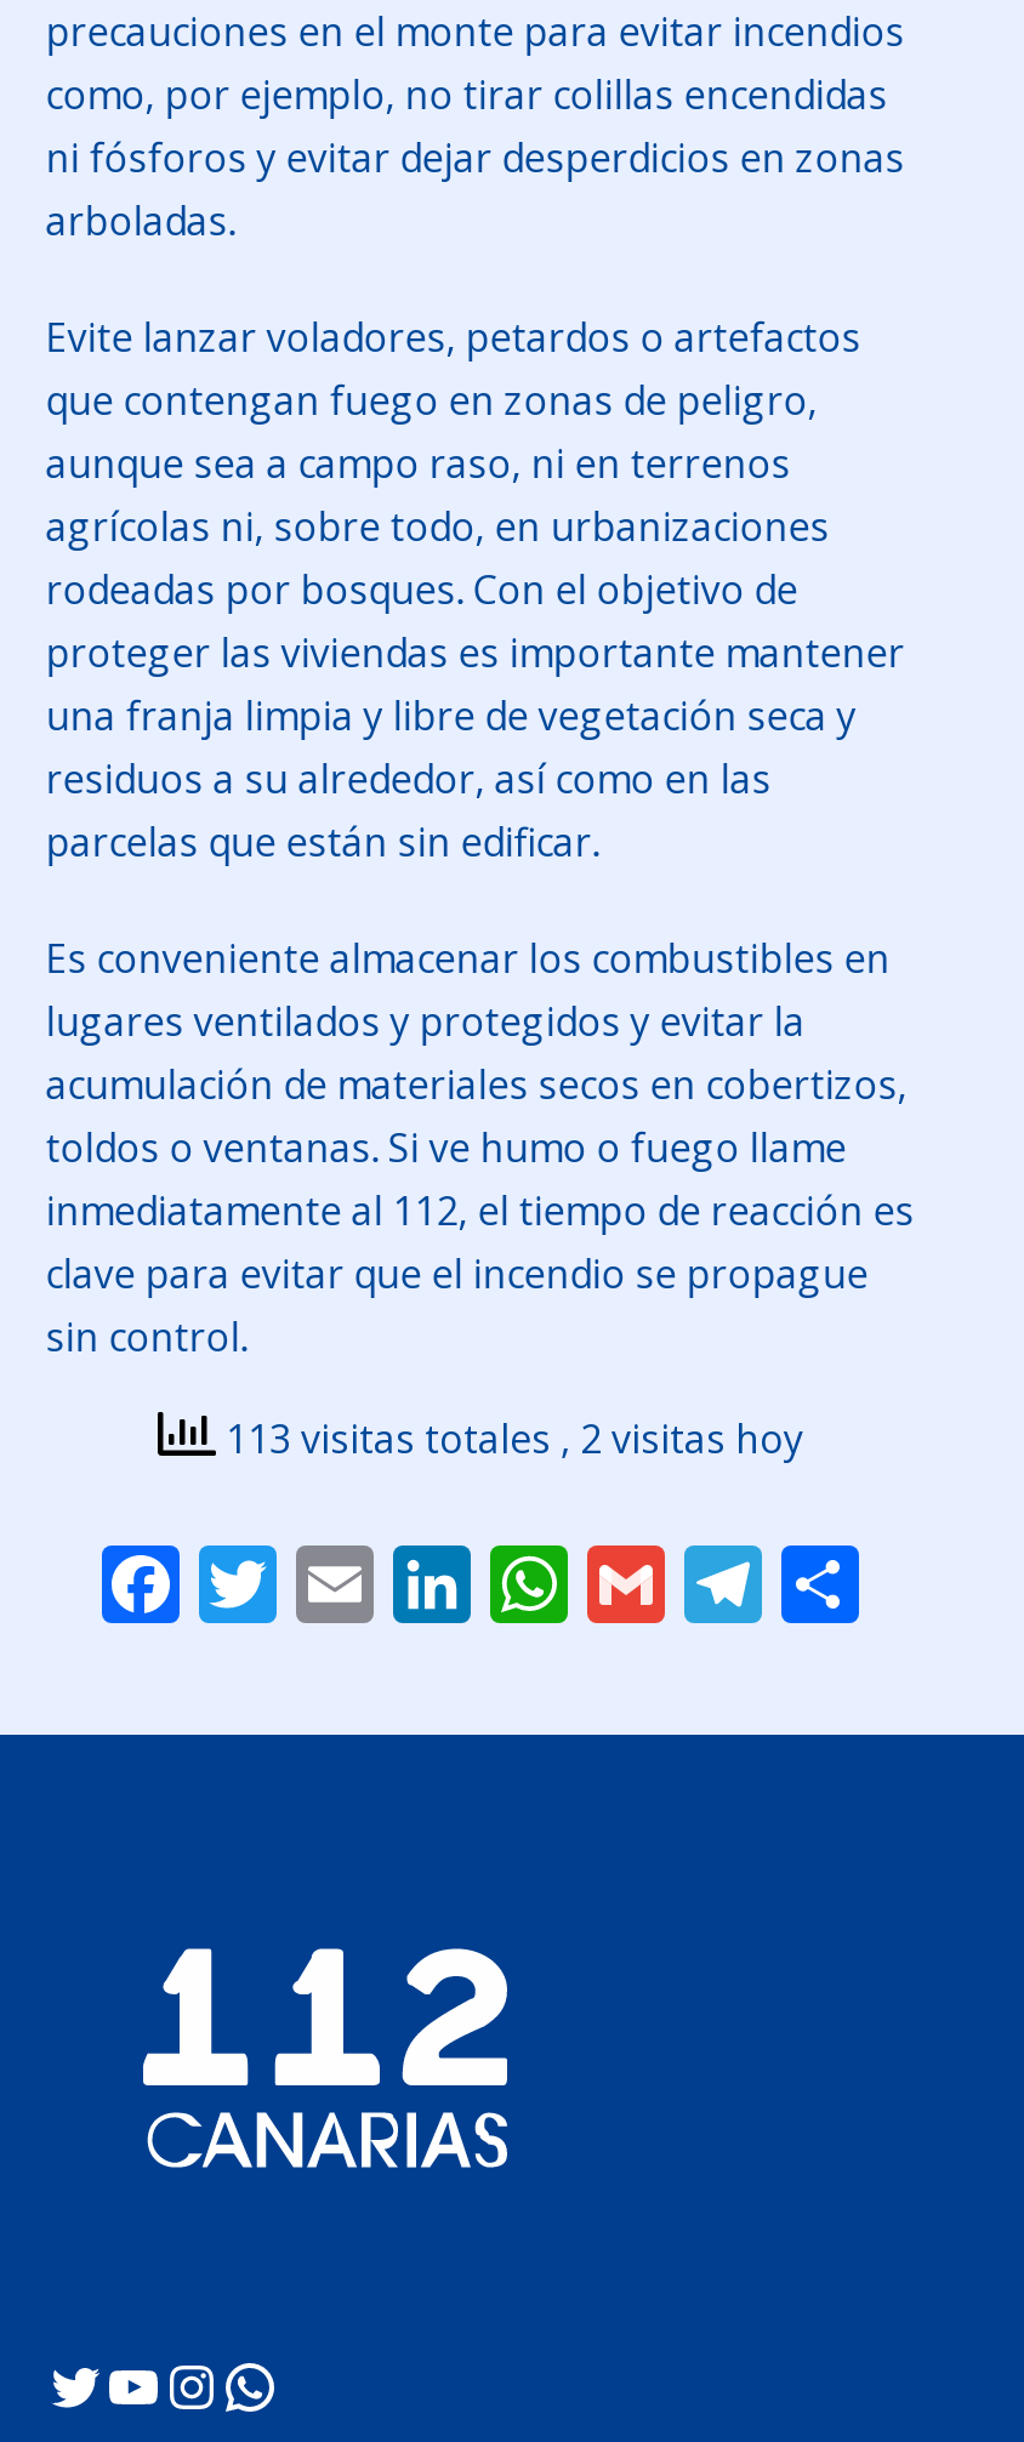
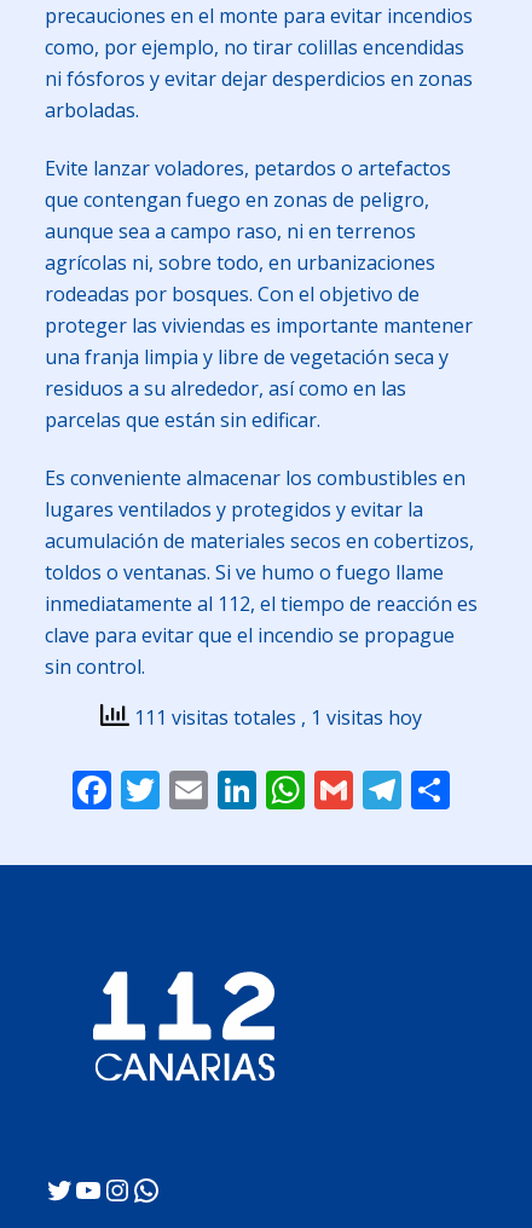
- 113 visitas totales, 2 visitas hoy
+ 111 visitas totales, 1 visitas hoy
